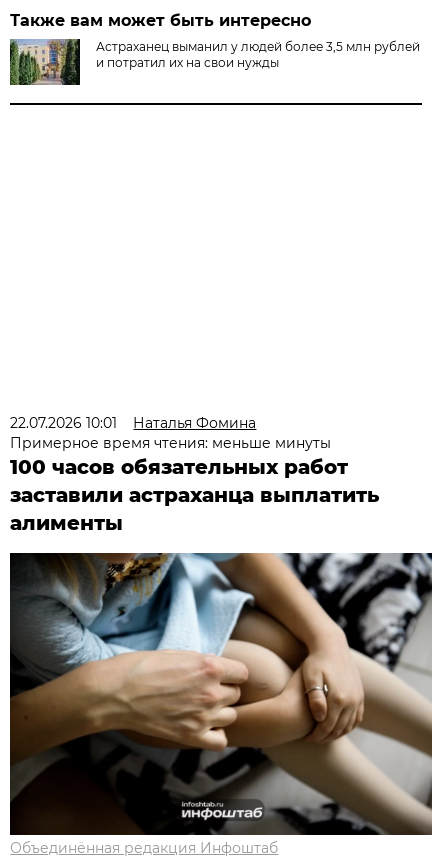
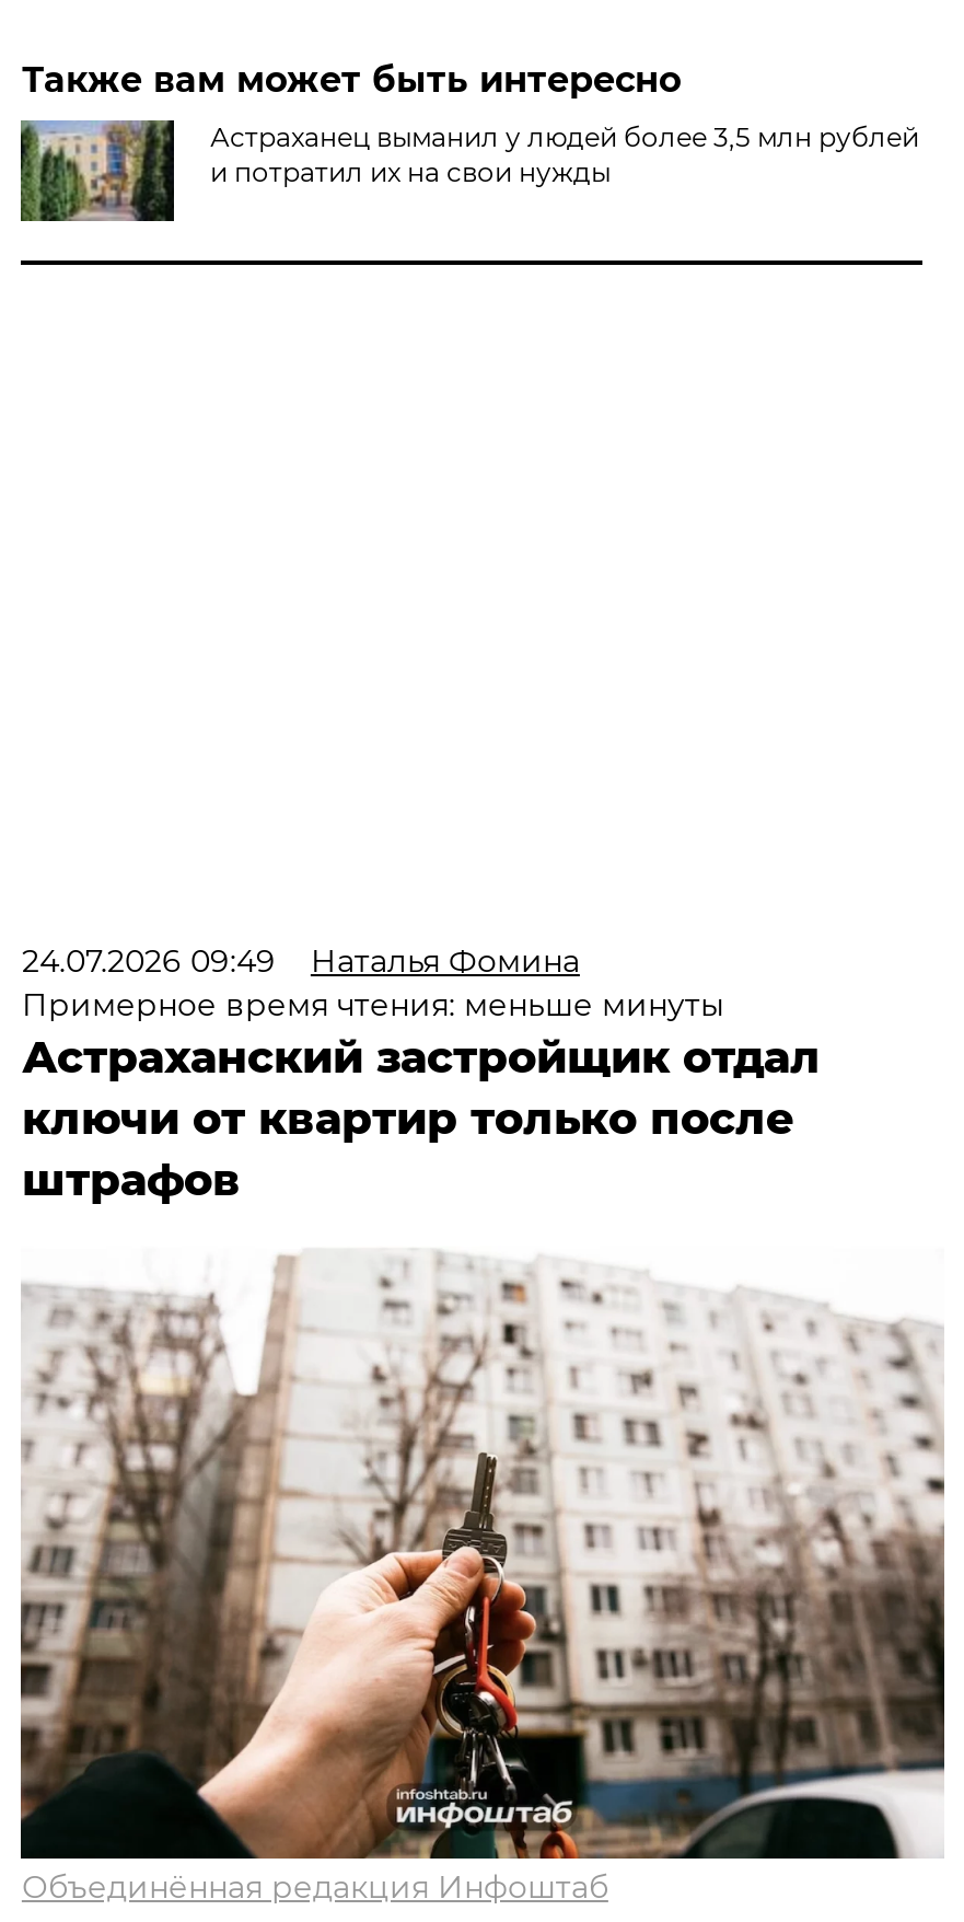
- 22.07.2026 10:01 Наталья Фомина
+ 24.07.2026 09:49 Наталья Фомина

- 100 часов обязательных работ
- заставили астраханца выплатить
- алименты
+ Астраханский застройщик отдал
+ ключи от квартир только после
+ штрафов

- [image]
+ [image]
